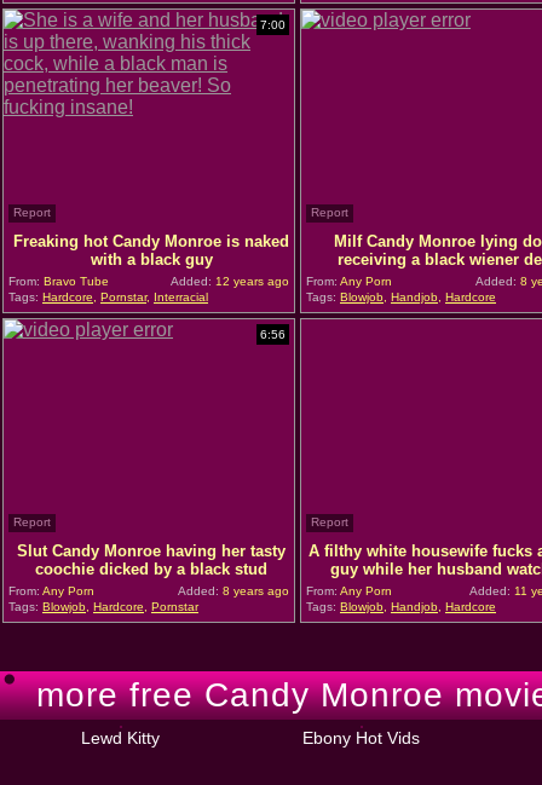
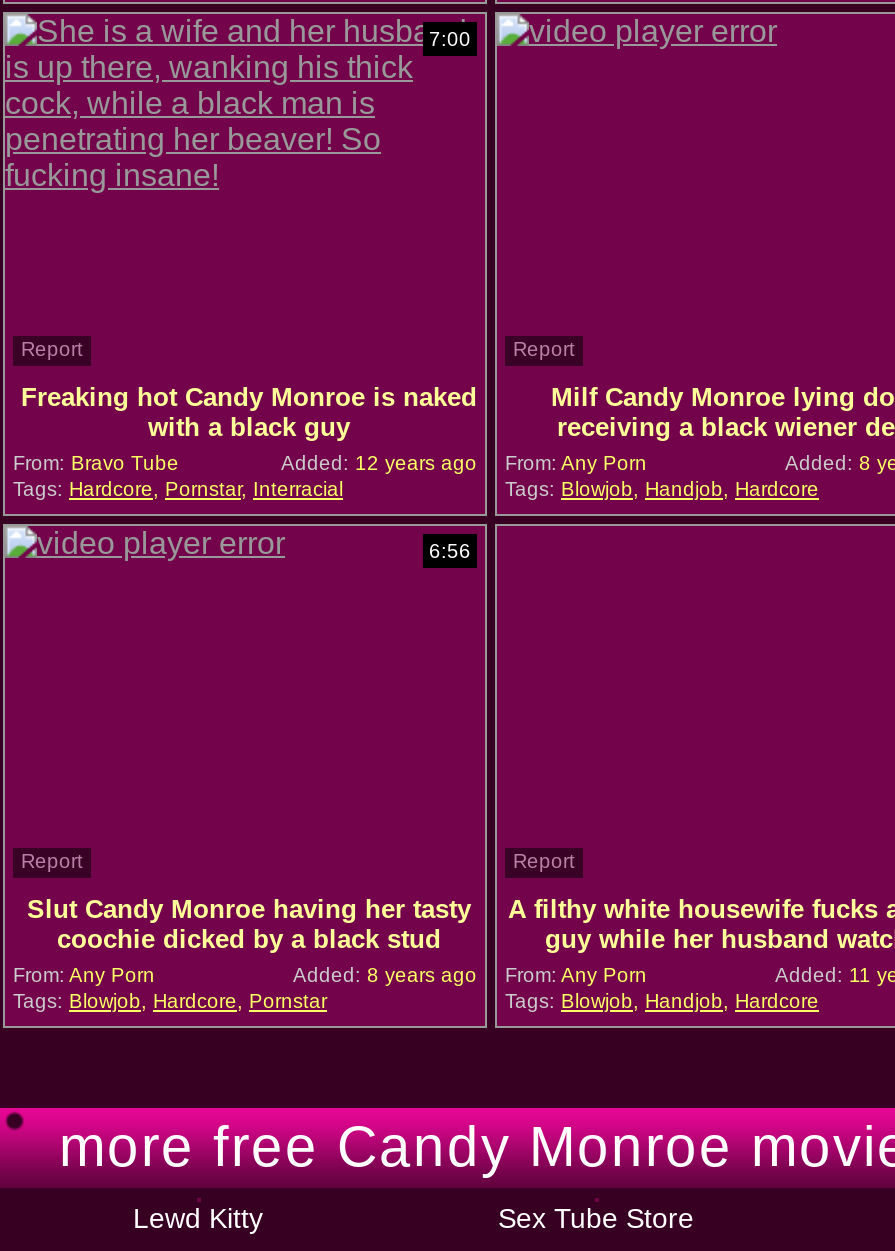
- Ebony Hot Vids
+ Sex Tube Store
